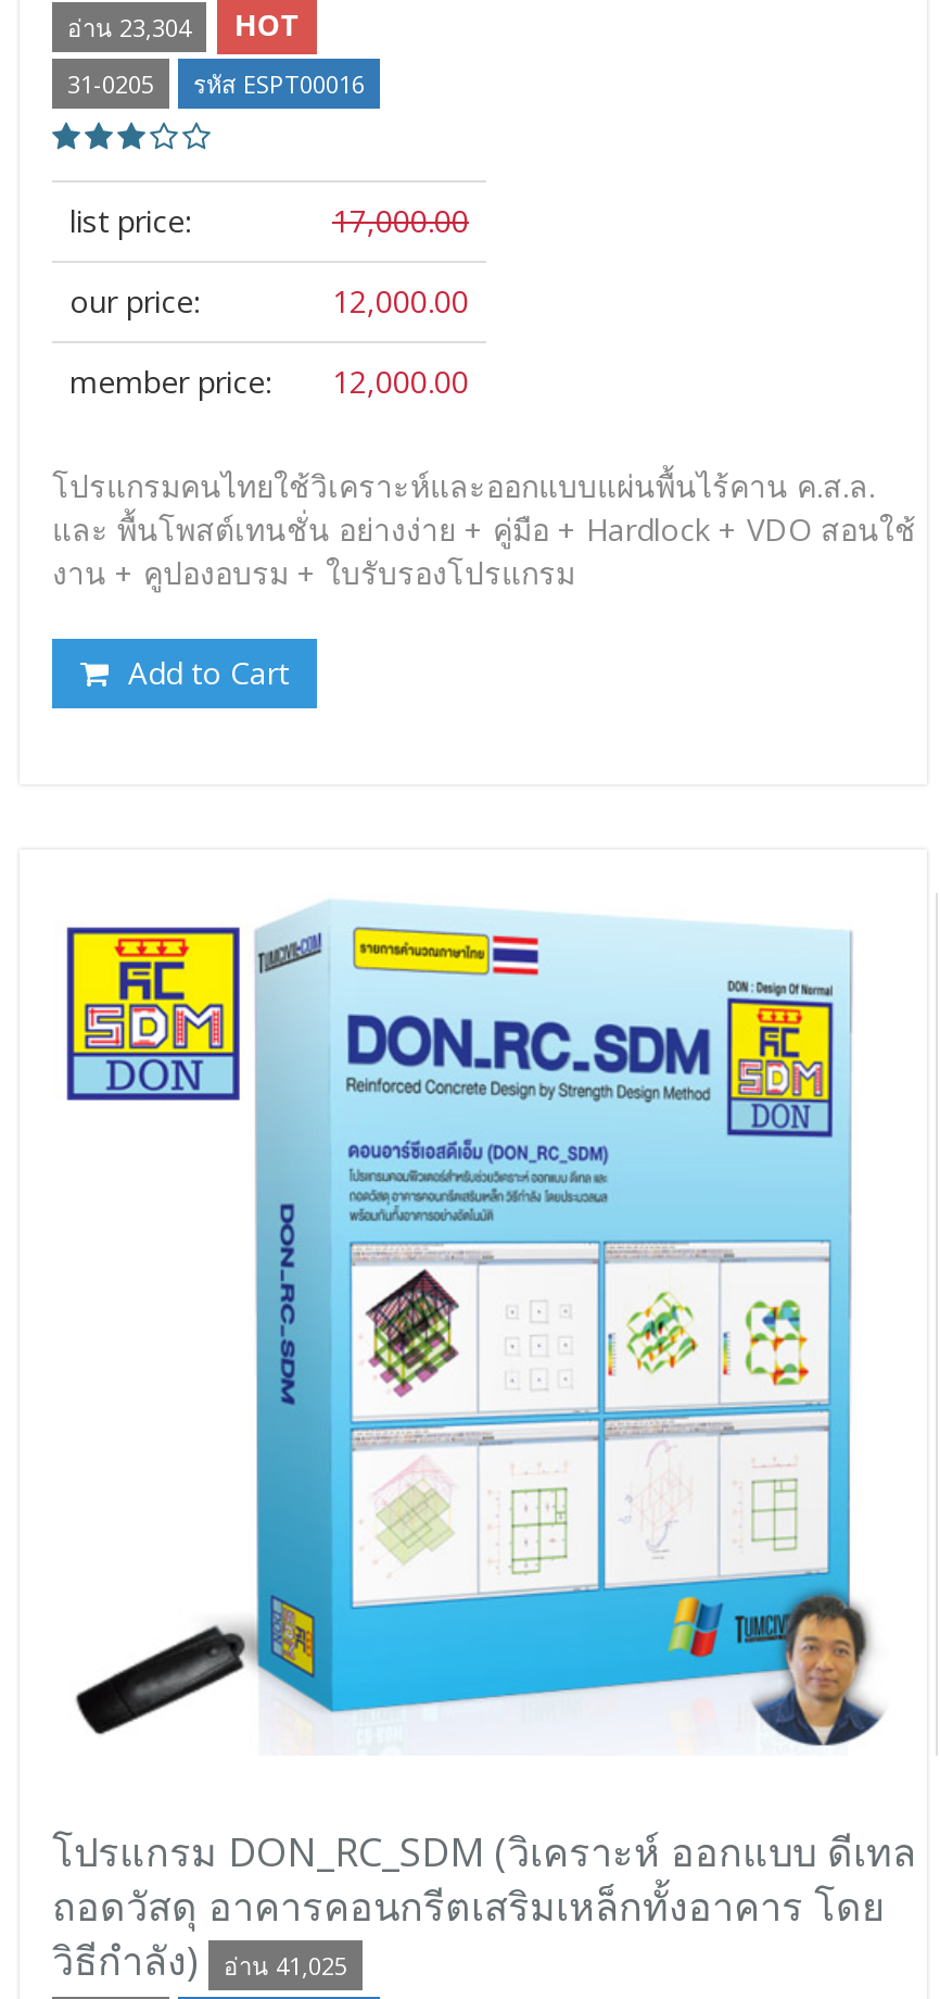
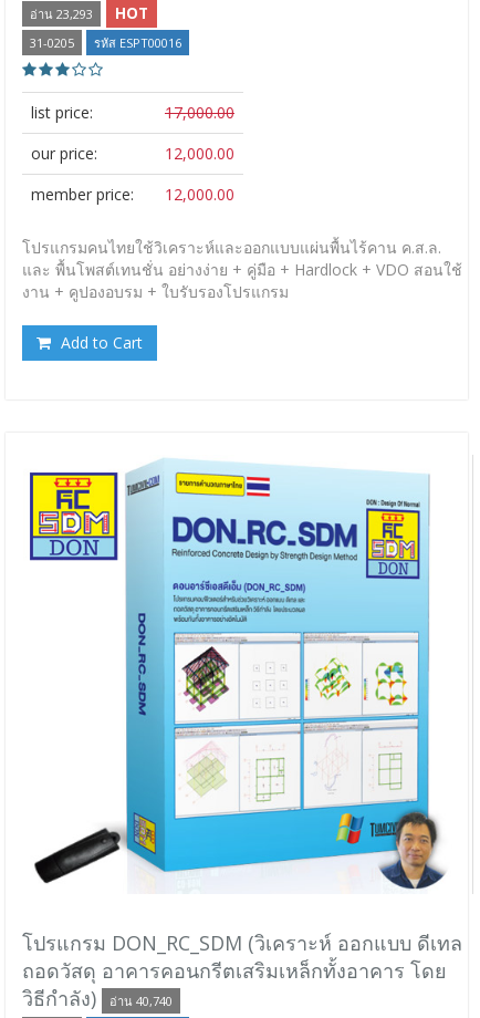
- อ่าน 23,304 HOT
+ อ่าน 23,293 HOT

- วิธีกำลัง) อ่าน 41,025
+ วิธีกำลัง) อ่าน 40,740
